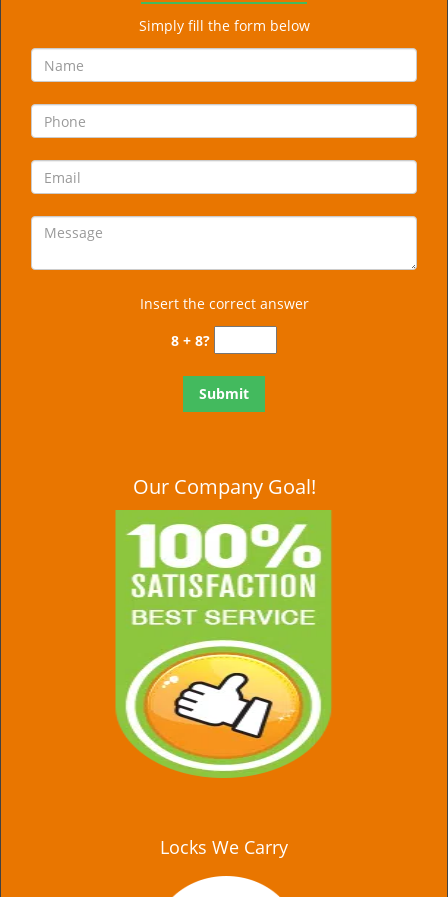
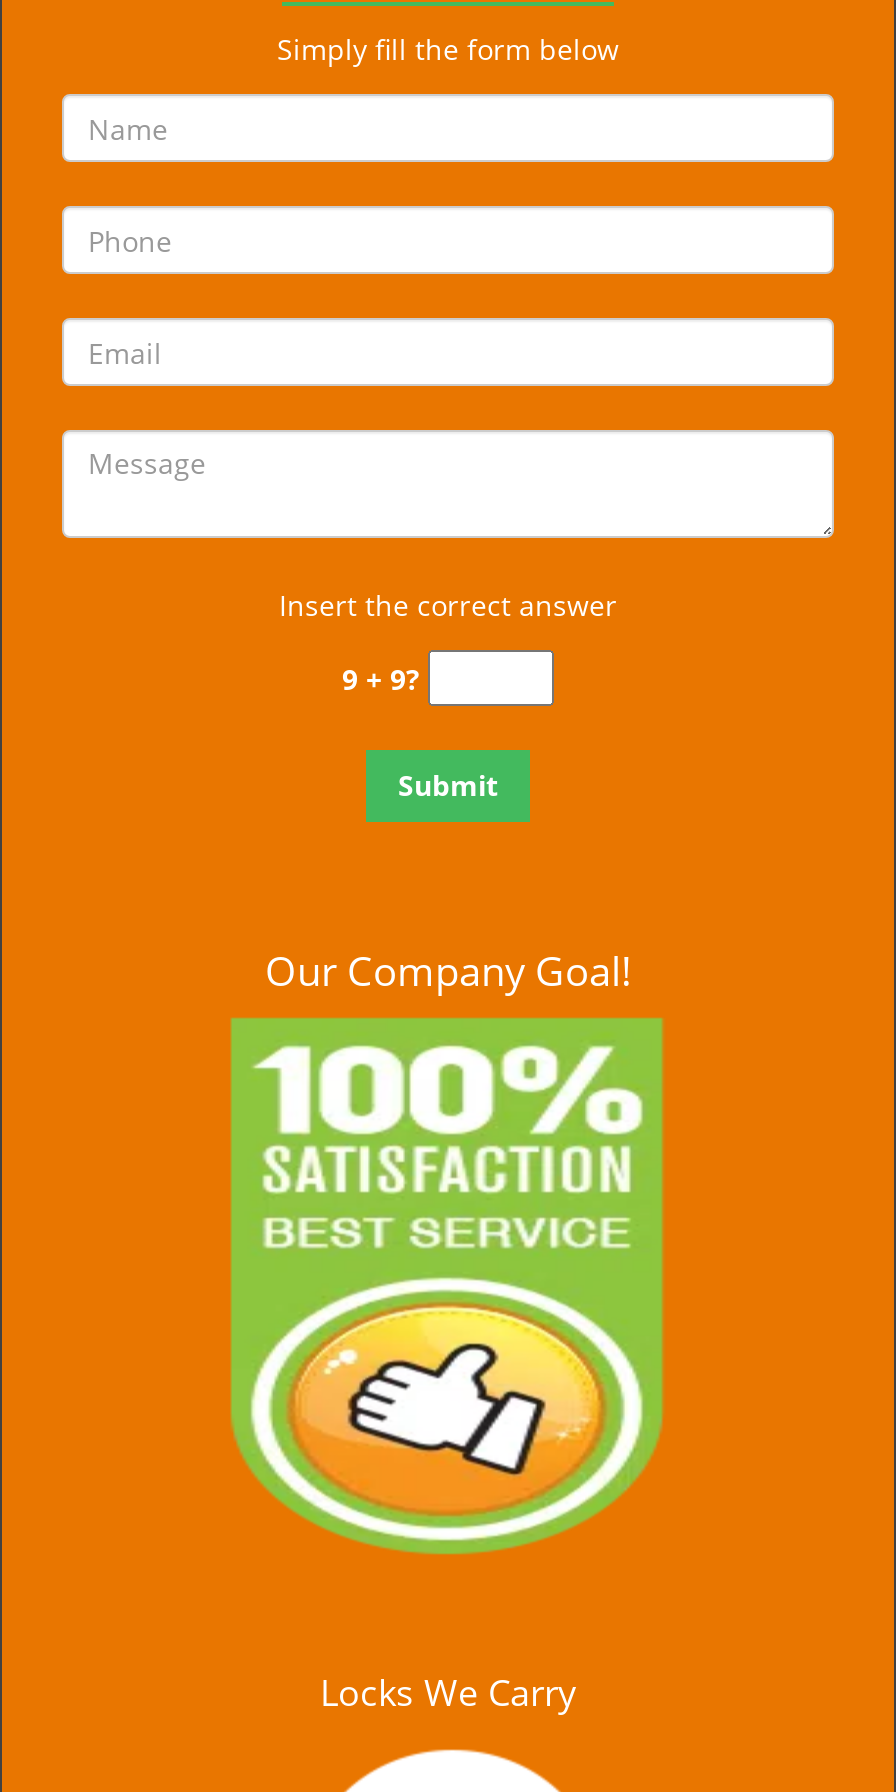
- 8 + 8?
+ 9 + 9?
